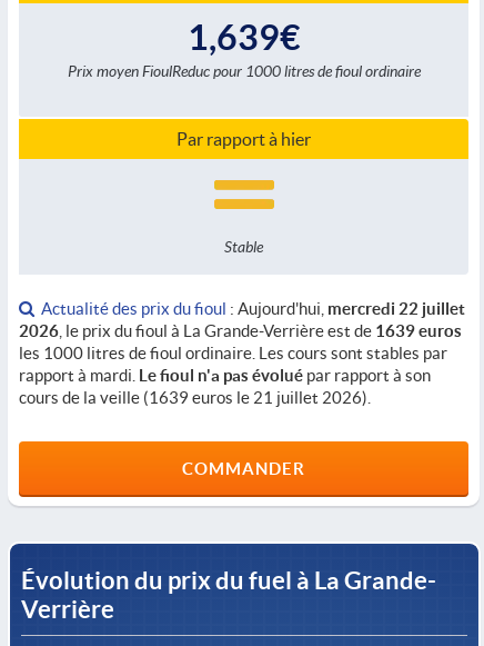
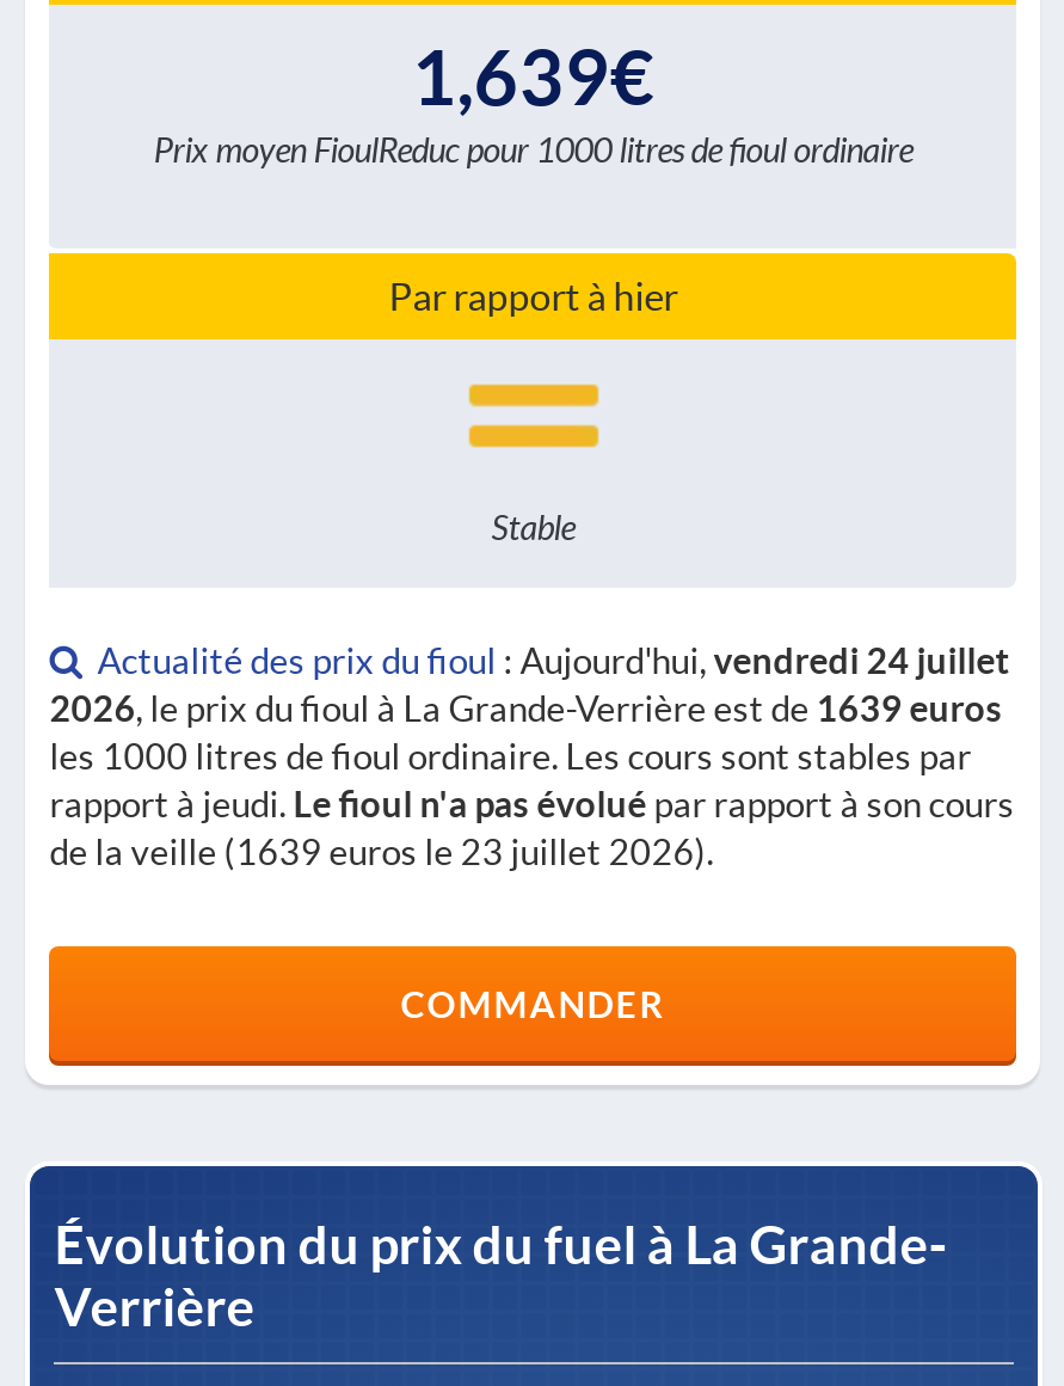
- Actualité des prix du fioul: Aujourd'hui, mercredi 22 juillet
+ Actualité des prix du fioul: Aujourd'hui, vendredi 24 juillet

- rapport à mardi. Le fioul n'a pas évolué par rapport à son
- cours de la veille (1639 euros le 21 juillet 2026).
+ rapport à jeudi. Le fioul n'a pas évolué par rapport à son cours
+ de la veille (1639 euros le 23 juillet 2026).
